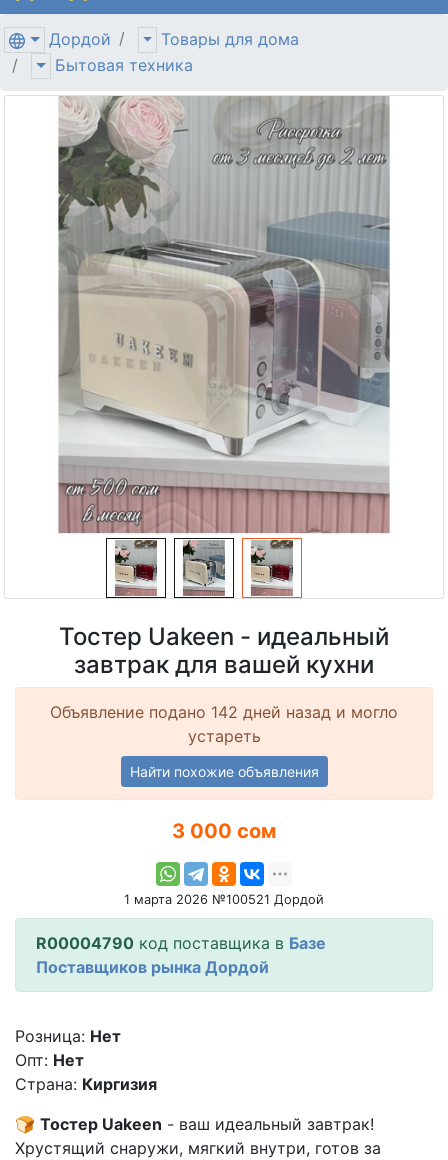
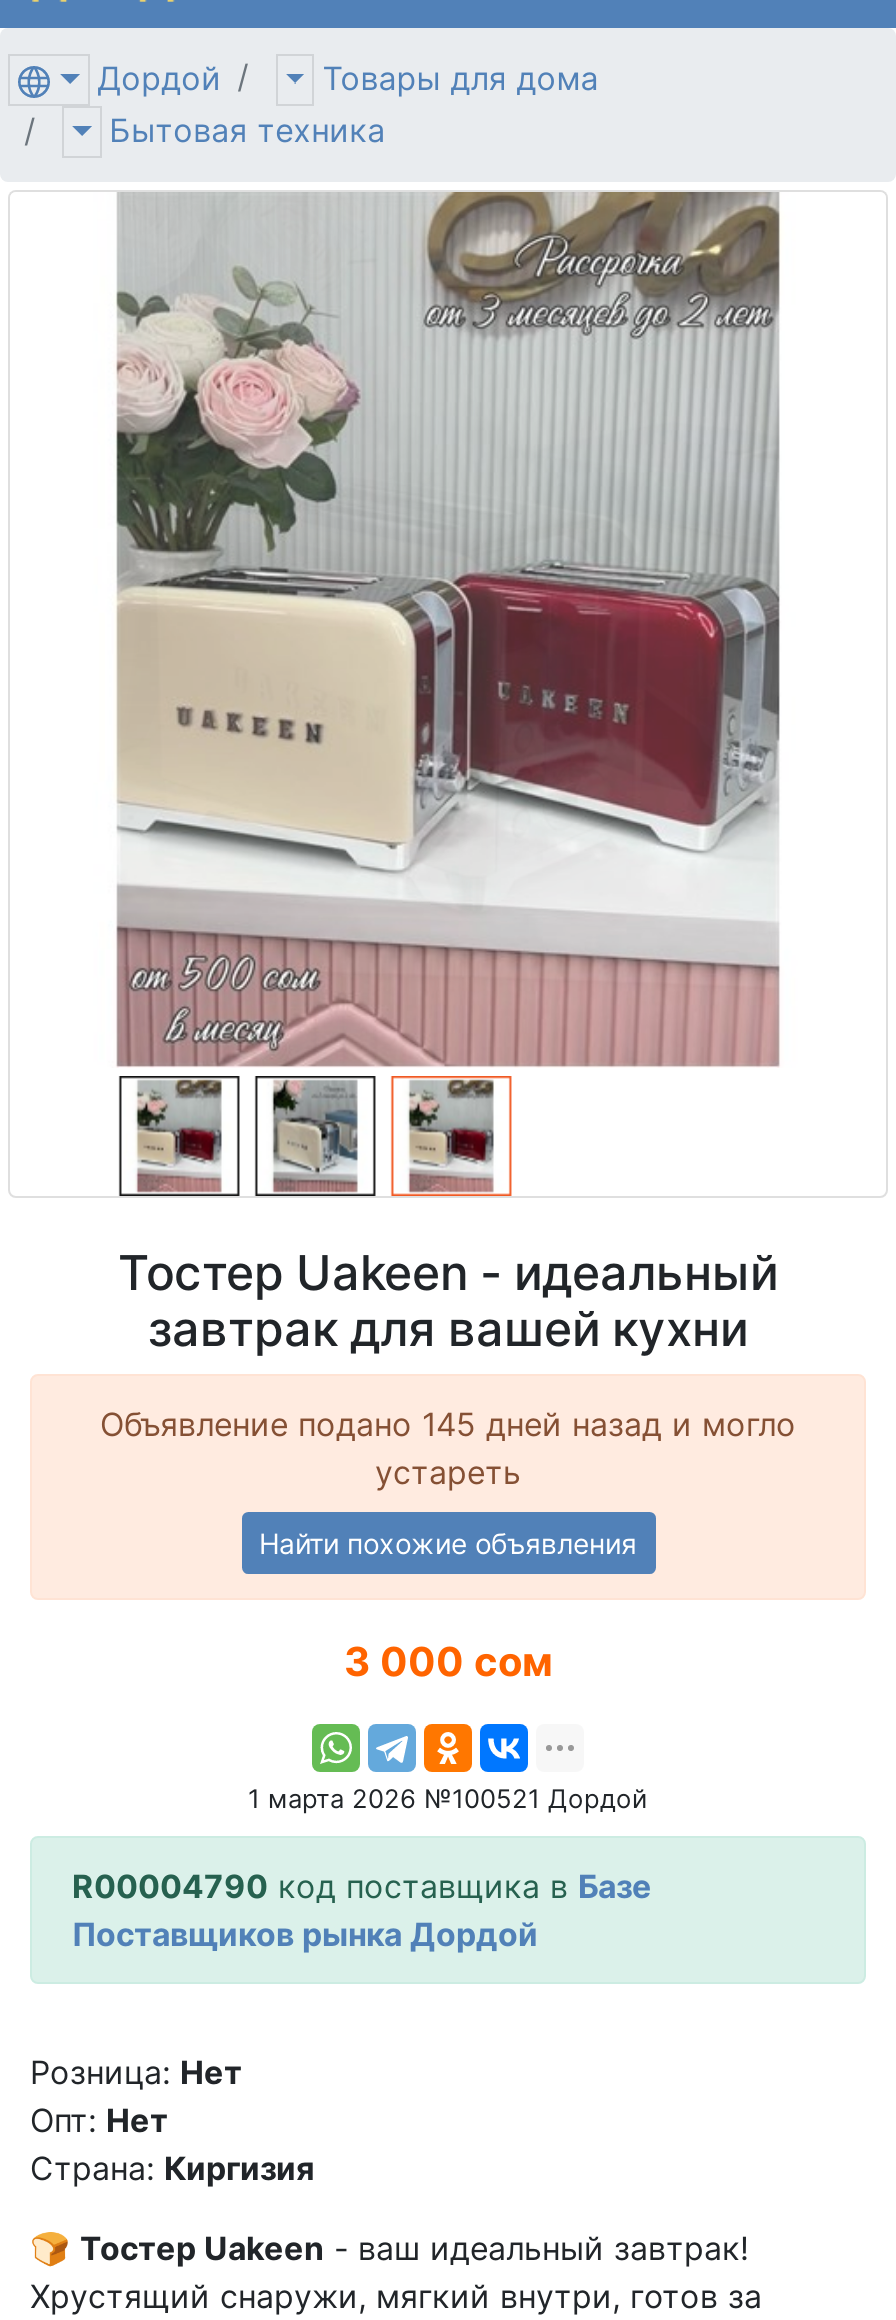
- [image]
+ [image]

- Объявление подано 142 дней назад и могло
+ Объявление подано 145 дней назад и могло
